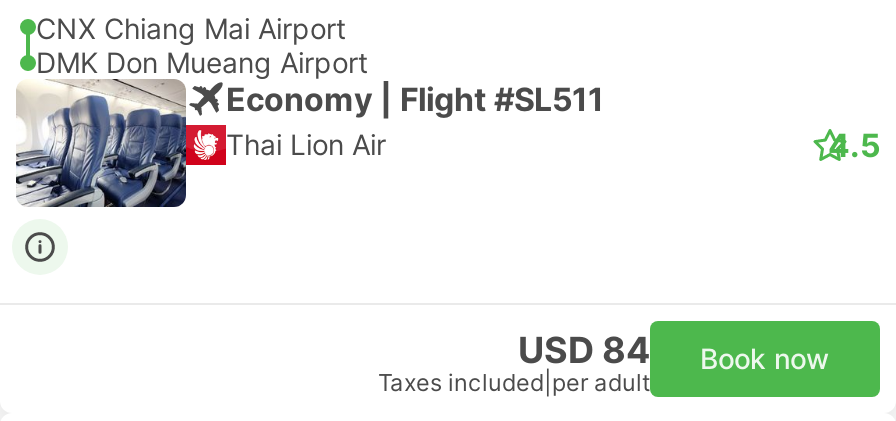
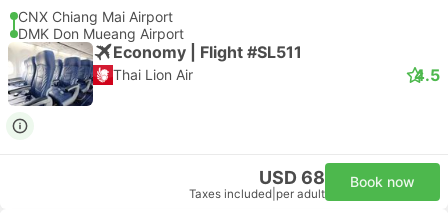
- USD 84 Book now
+ USD 68 Book now
